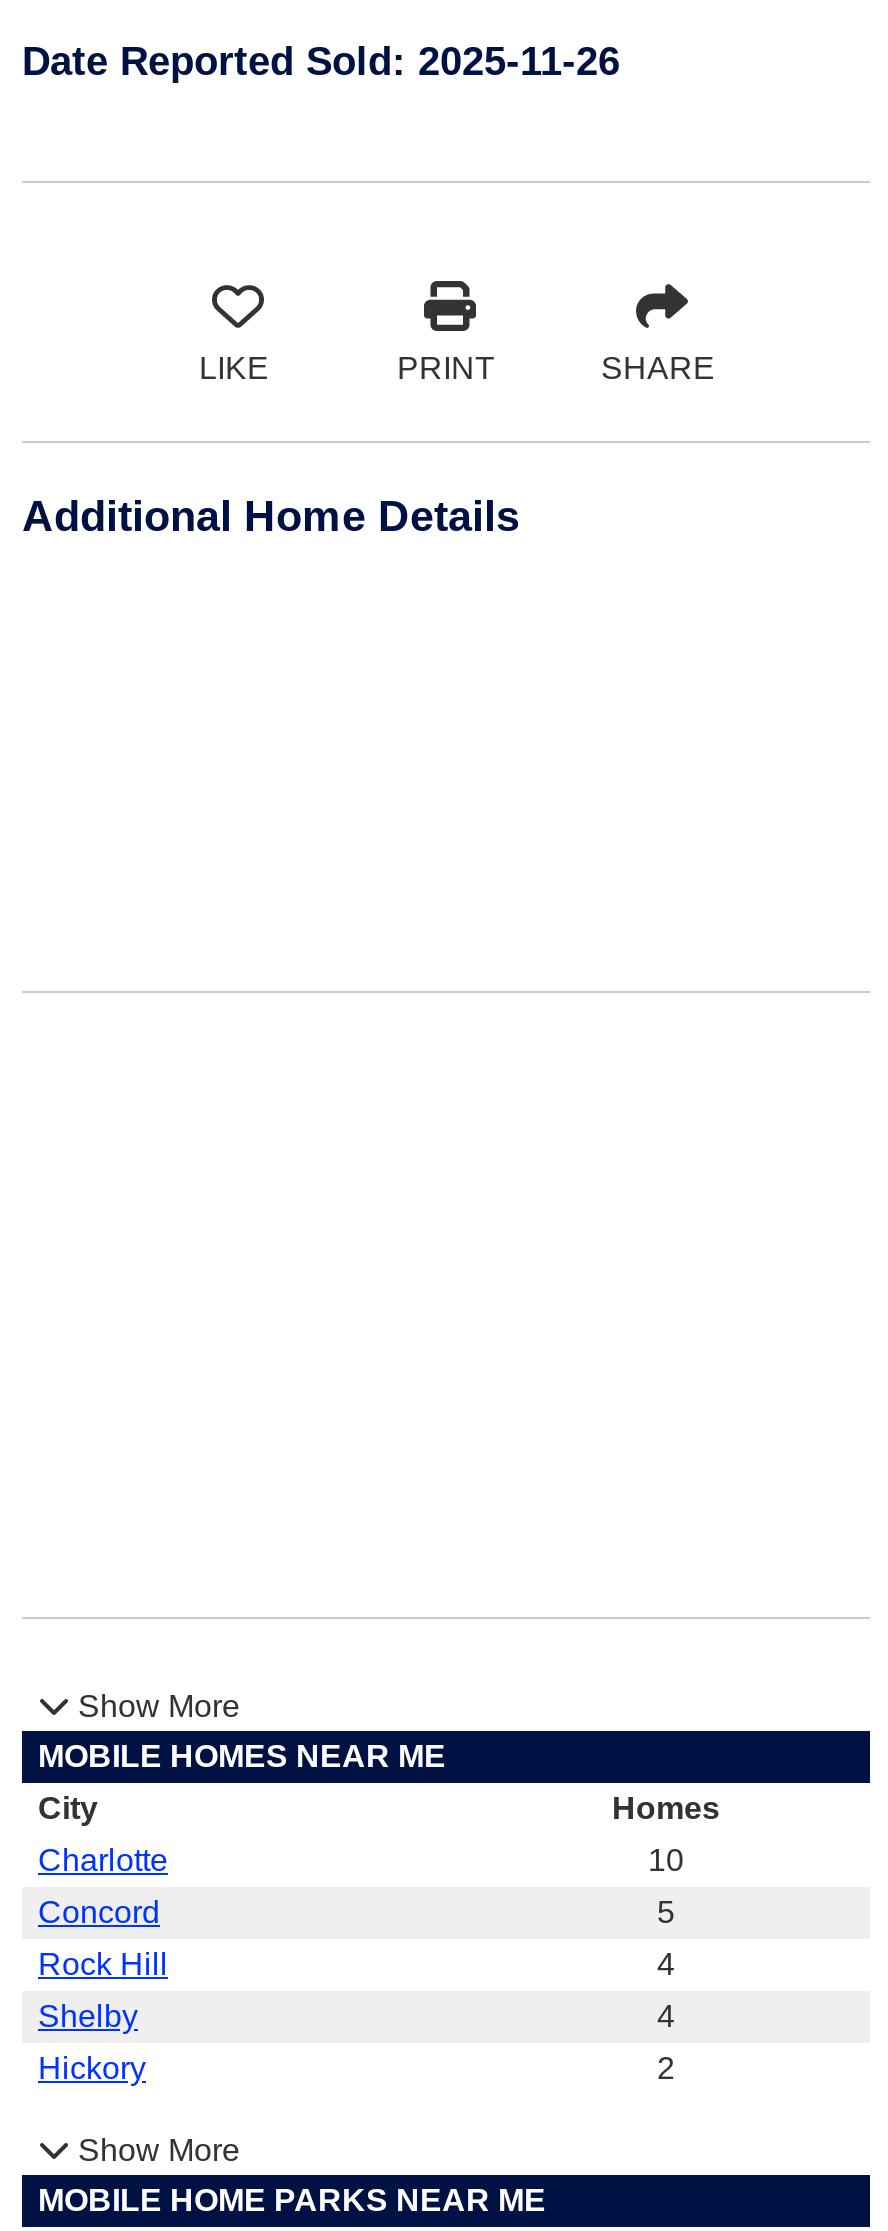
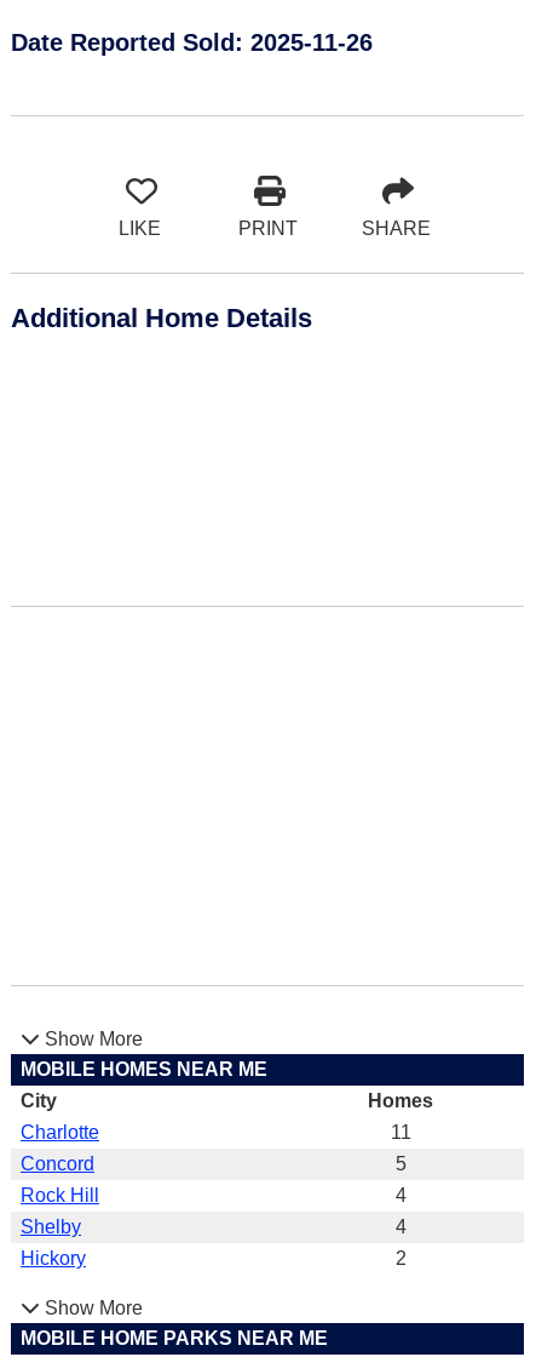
- 10
+ 11
